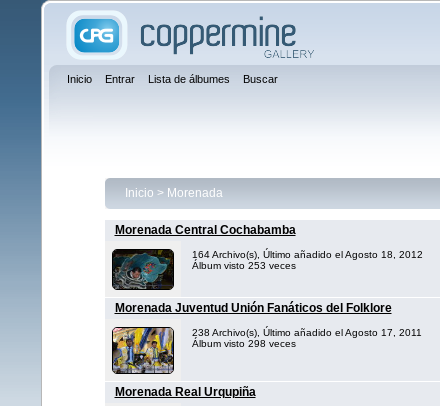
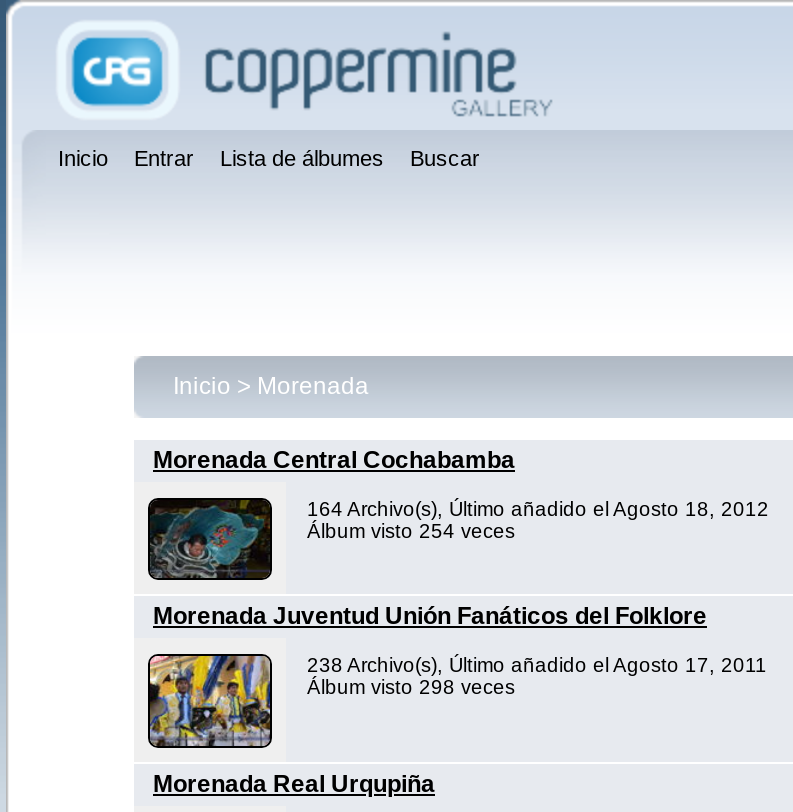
- Álbum visto 253 veces
+ Álbum visto 254 veces
